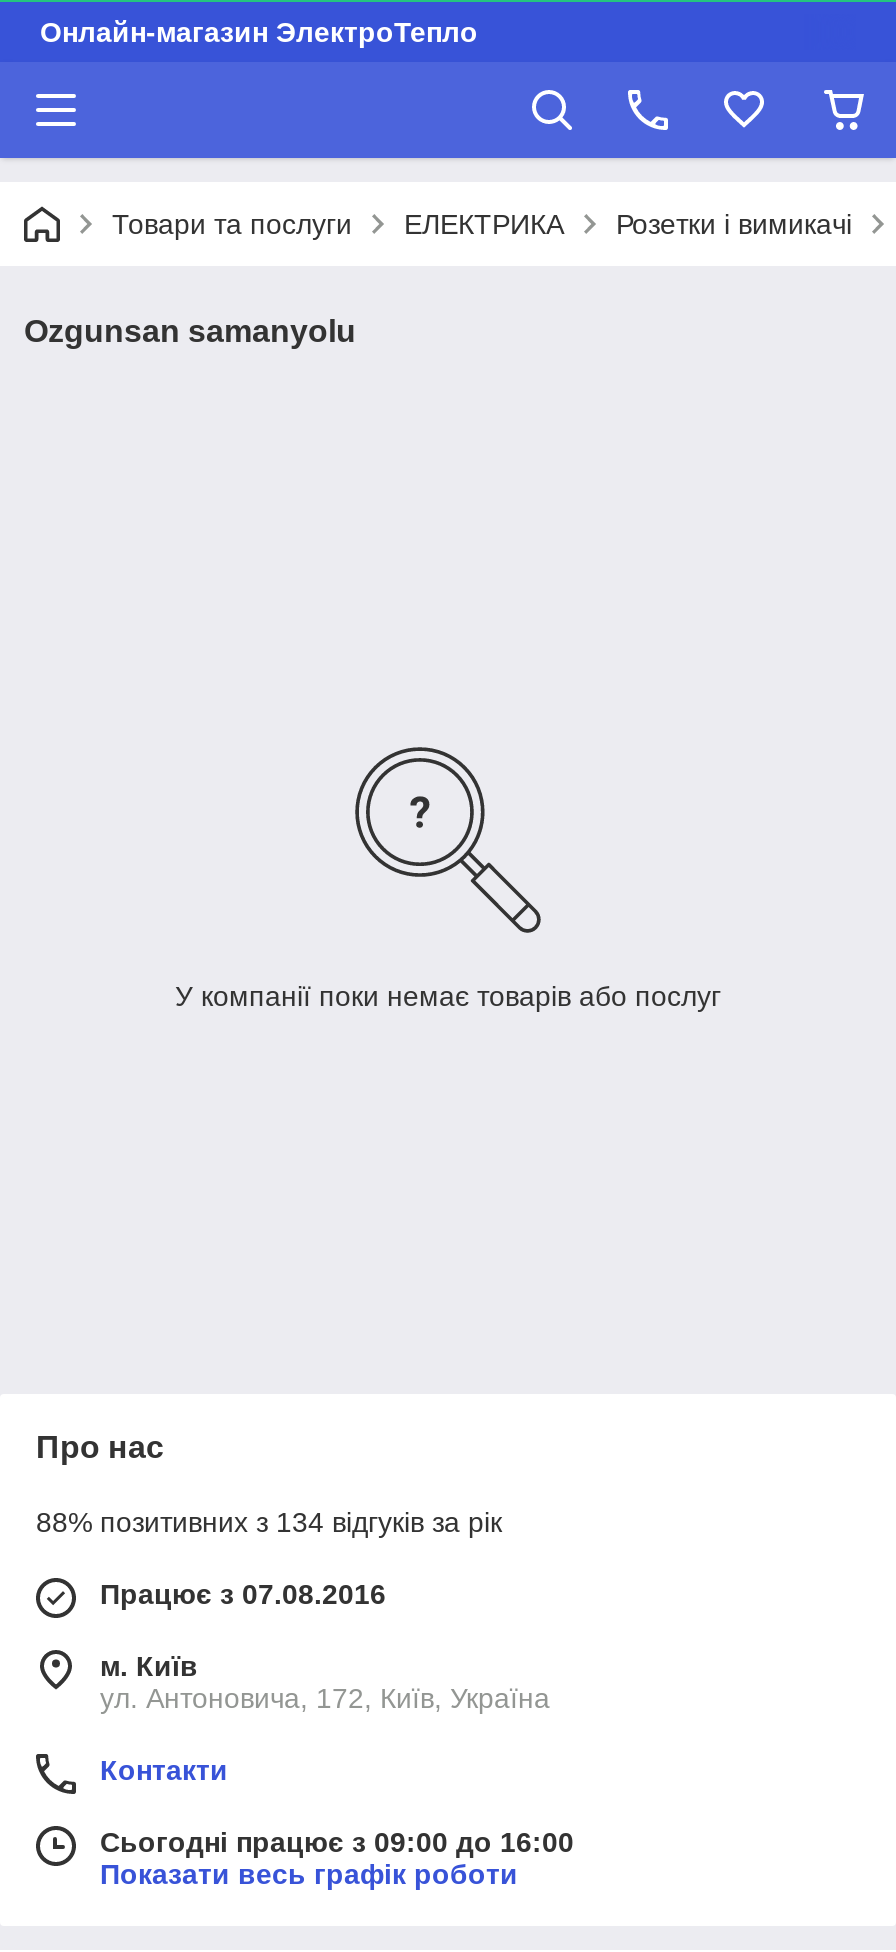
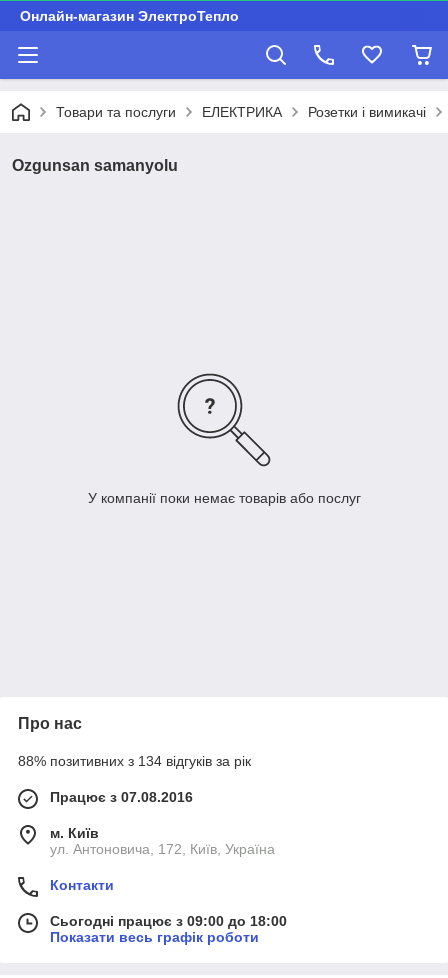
- Сьогодні працює з 09:00 до 16:00
+ Сьогодні працює з 09:00 до 18:00
